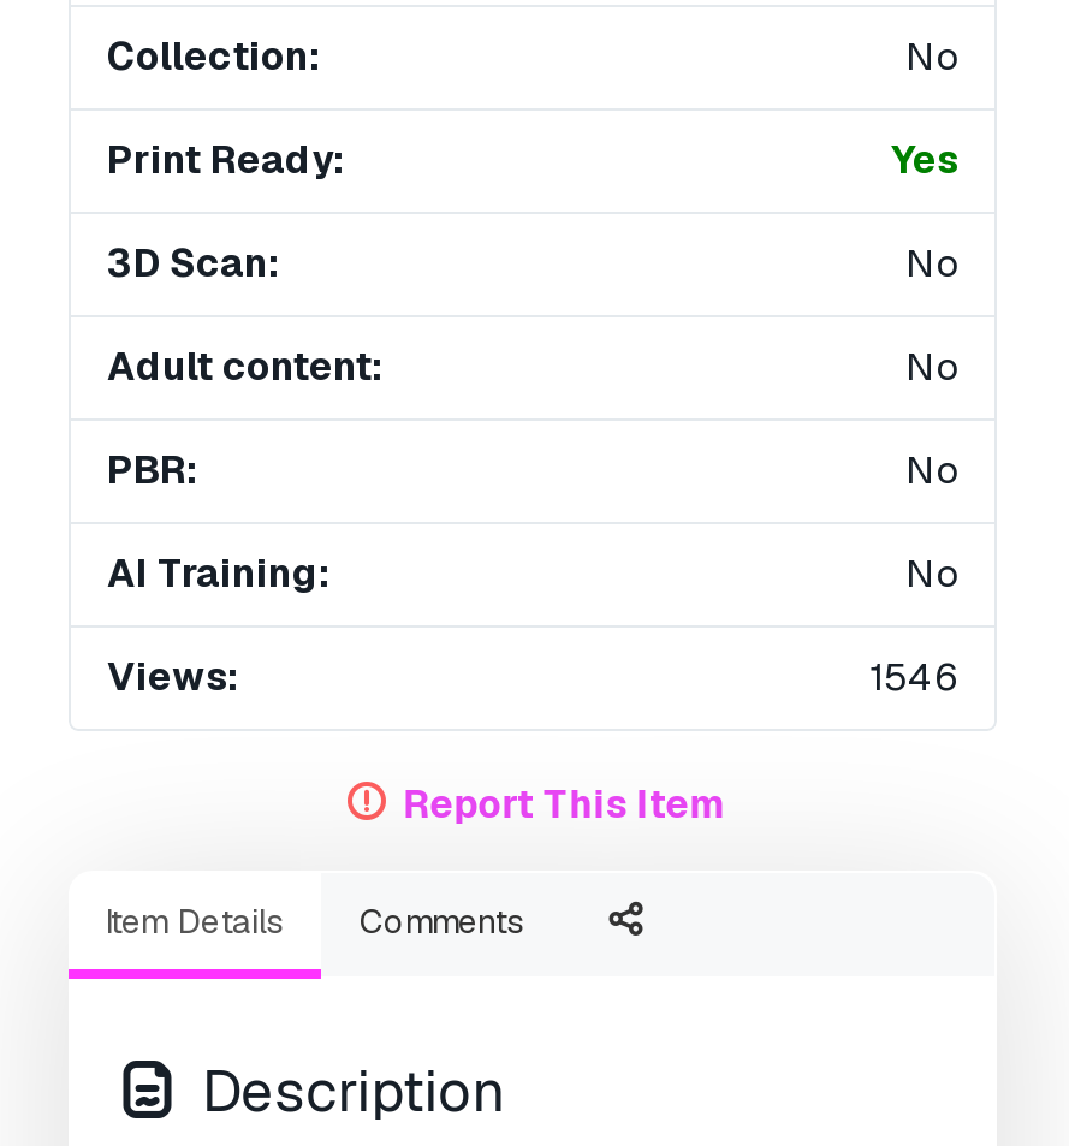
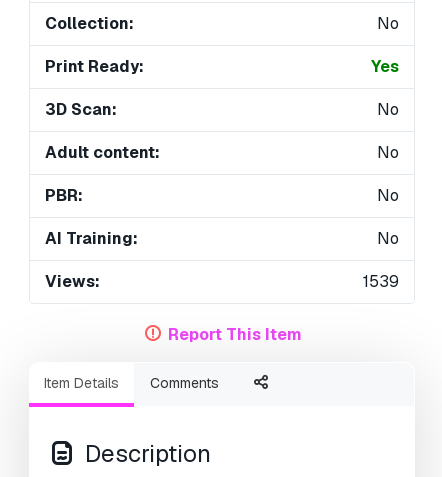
- 1546
+ 1539
